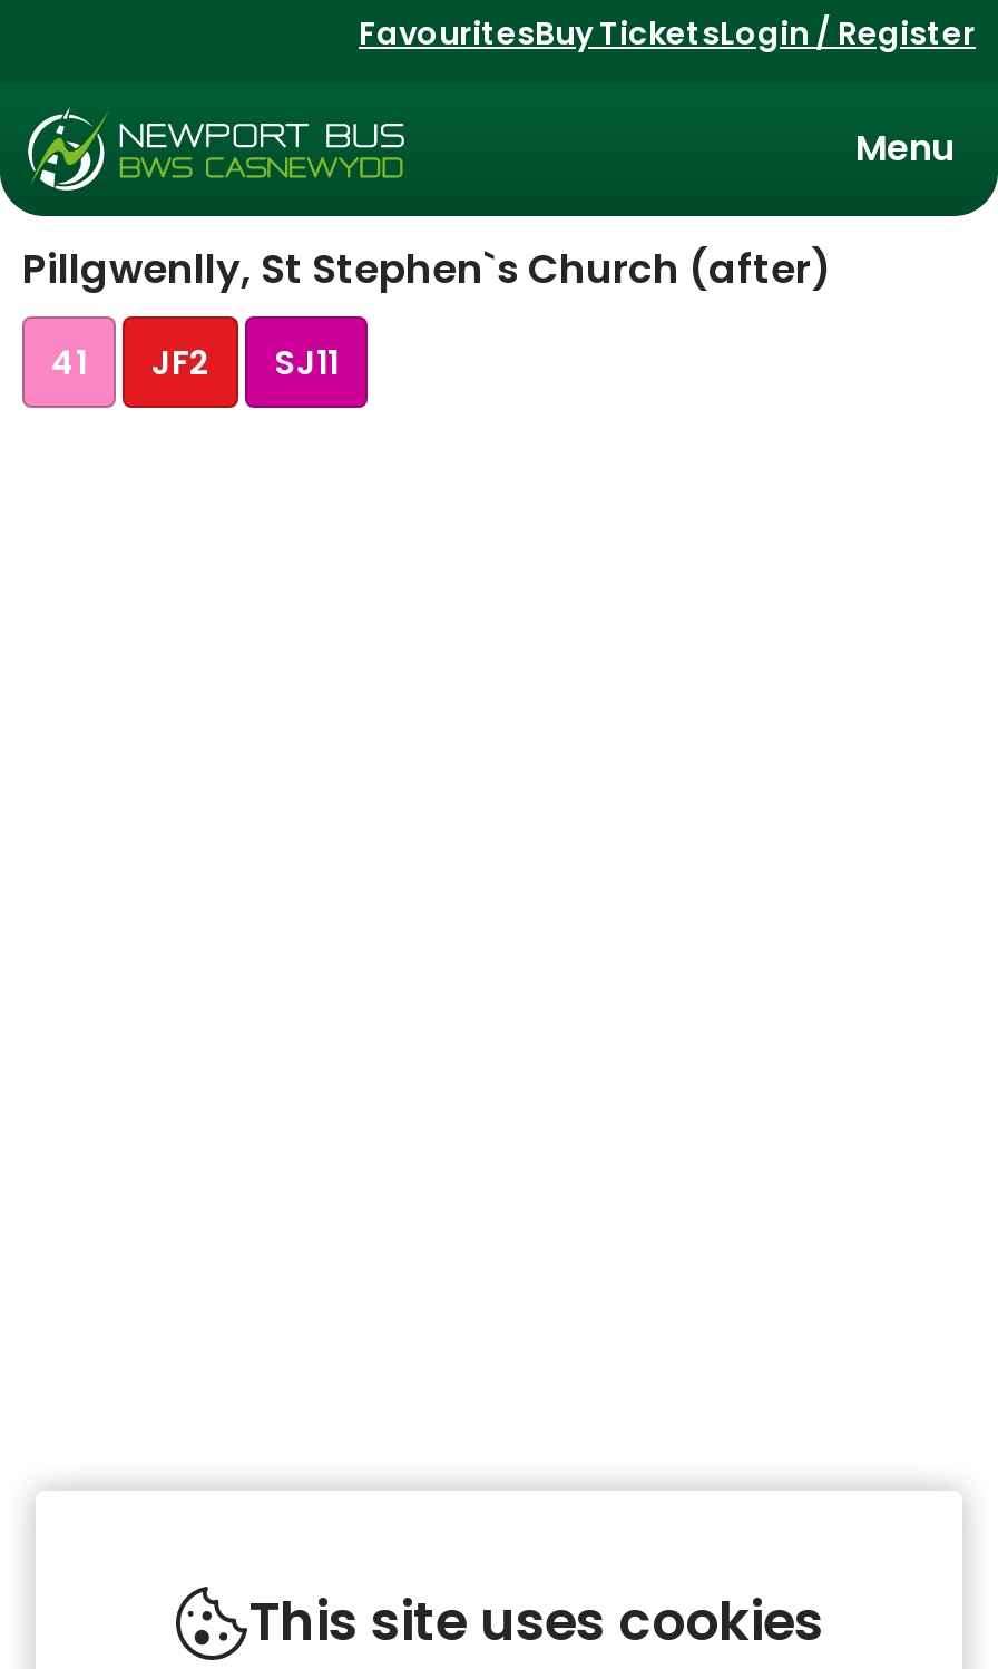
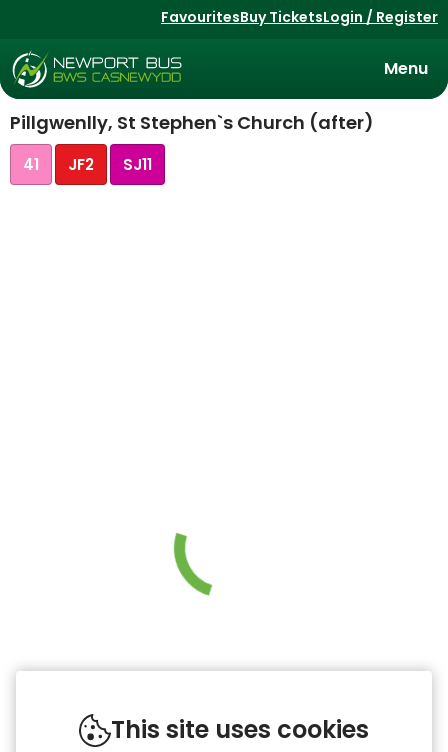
+ [image]
